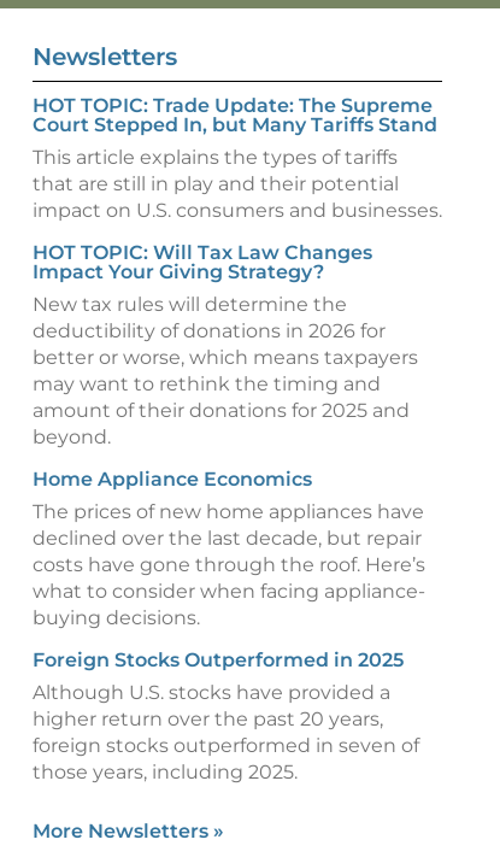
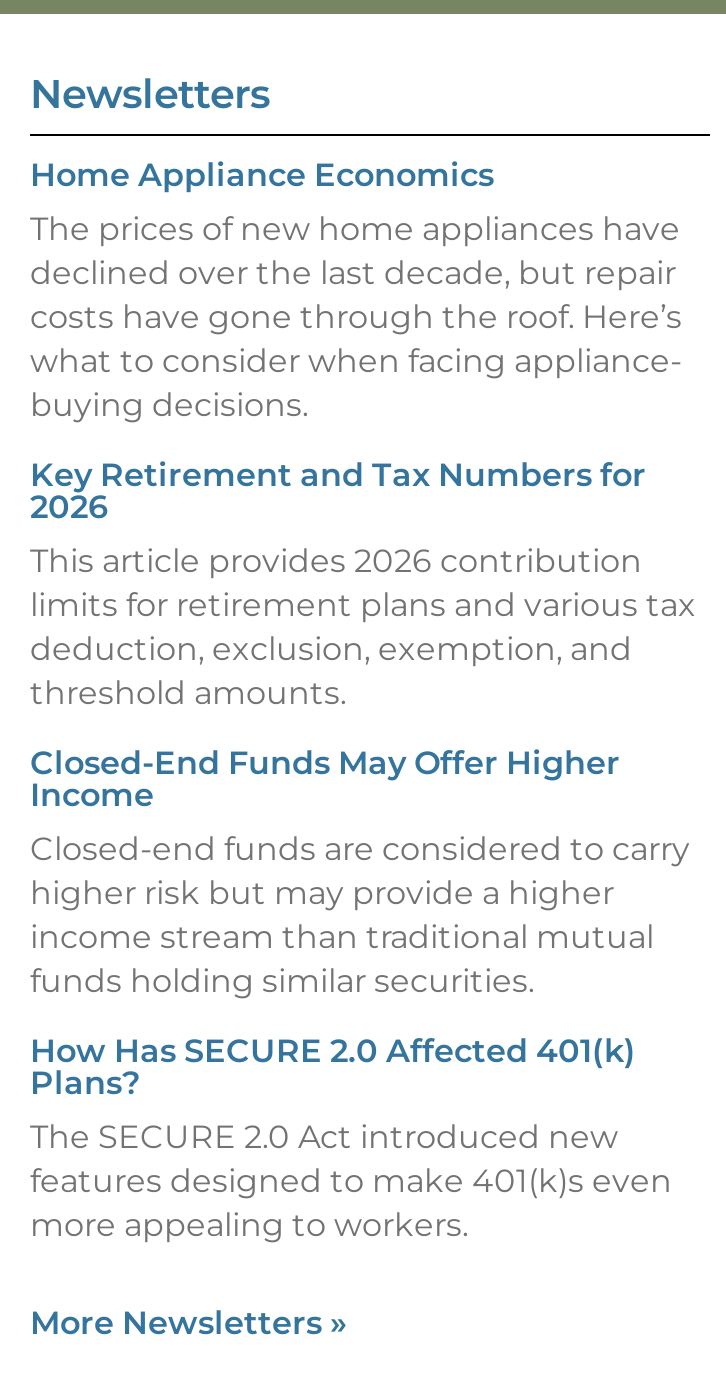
- HOT TOPIC: Trade Update: The Supreme
- Court Stepped In, but Many Tariffs Stand
- This article explains the types of tariffs
- that are still in play and their potential
- impact on U.S. consumers and businesses.
- HOT TOPIC: Will Tax Law Changes
- Impact Your Giving Strategy?
- New tax rules will determine the
- deductibility of donations in 2026 for
- better or worse, which means taxpayers
- may want to rethink the timing and
- amount of their donations for 2025 and
- beyond.

moved up: Home Appliance Economics | The prices of new home appliances have | declined over the last decade, but repair | costs have gone through the roof. Here’s | what to consider when facing appliance- | buying decisions.

- Foreign Stocks Outperformed in 2025
- Although U.S. stocks have provided a
- higher return over the past 20 years,
- foreign stocks outperformed in seven of
- those years, including 2025.
+ Key Retirement and Tax Numbers for
+ 2026
+ This article provides 2026 contribution
+ limits for retirement plans and various tax
+ deduction, exclusion, exemption, and
+ threshold amounts.
+ Closed-End Funds May Offer Higher
+ Income
+ Closed-end funds are considered to carry
+ higher risk but may provide a higher
+ income stream than traditional mutual
+ funds holding similar securities.
+ How Has SECURE 2.0 Affected 401(k)
+ Plans?
+ The SECURE 2.0 Act introduced new
+ features designed to make 401(k)s even
+ more appealing to workers.
